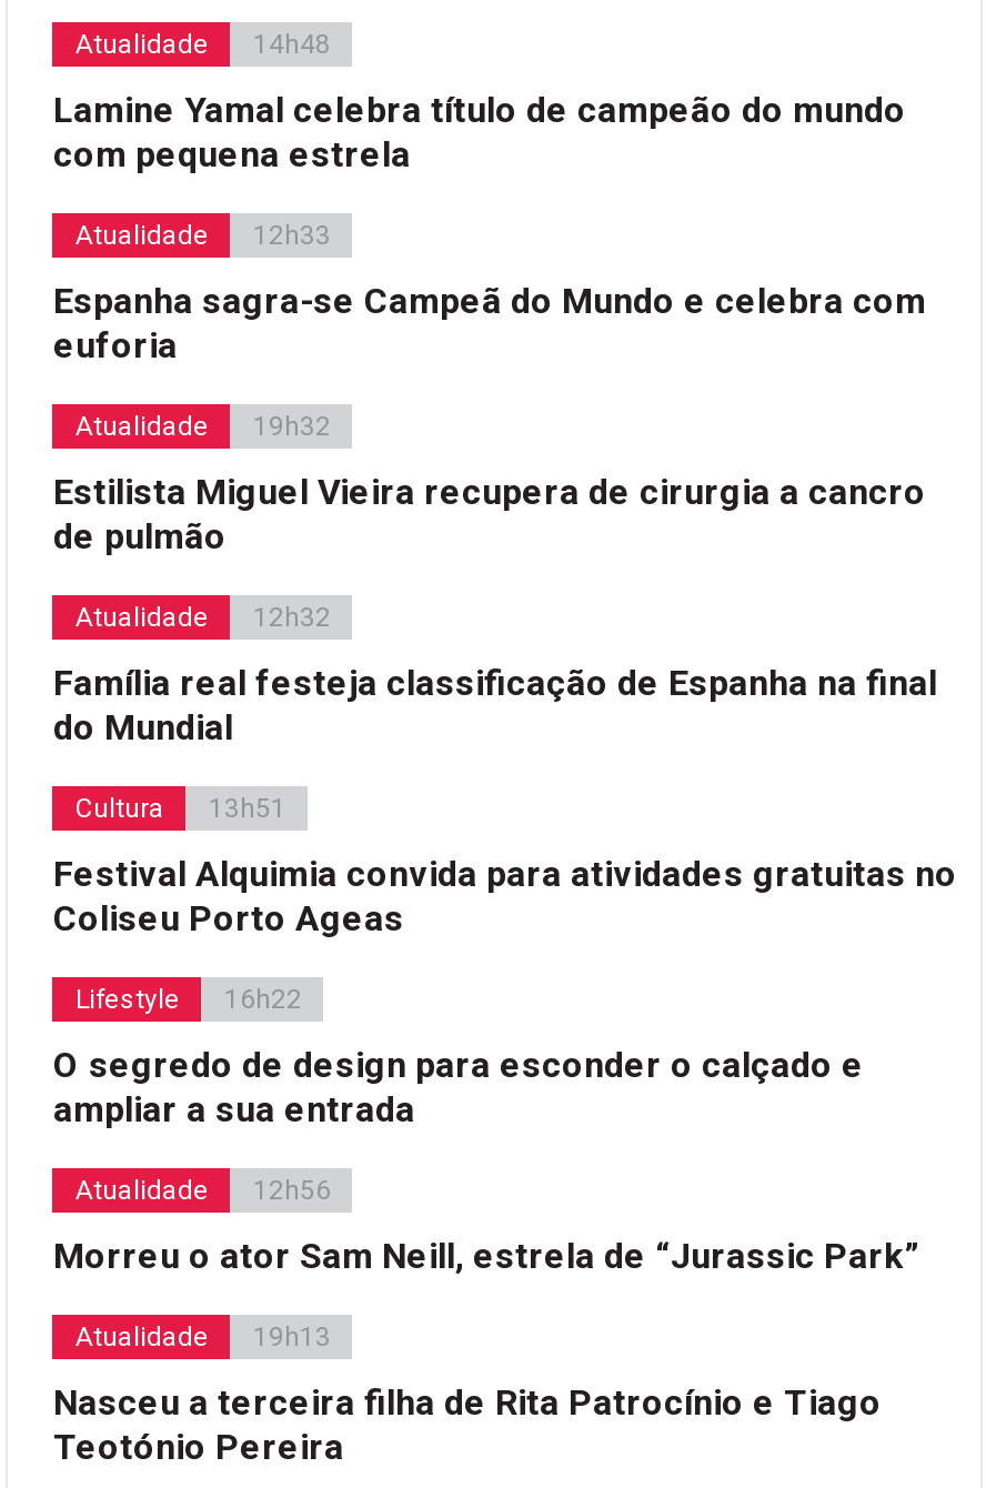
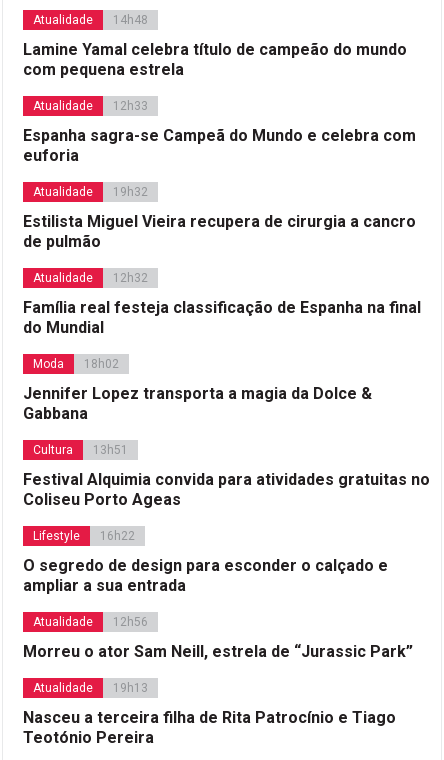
+ Moda
+ 18h02
+ Jennifer Lopez transporta a magia da Dolce &
+ Gabbana
